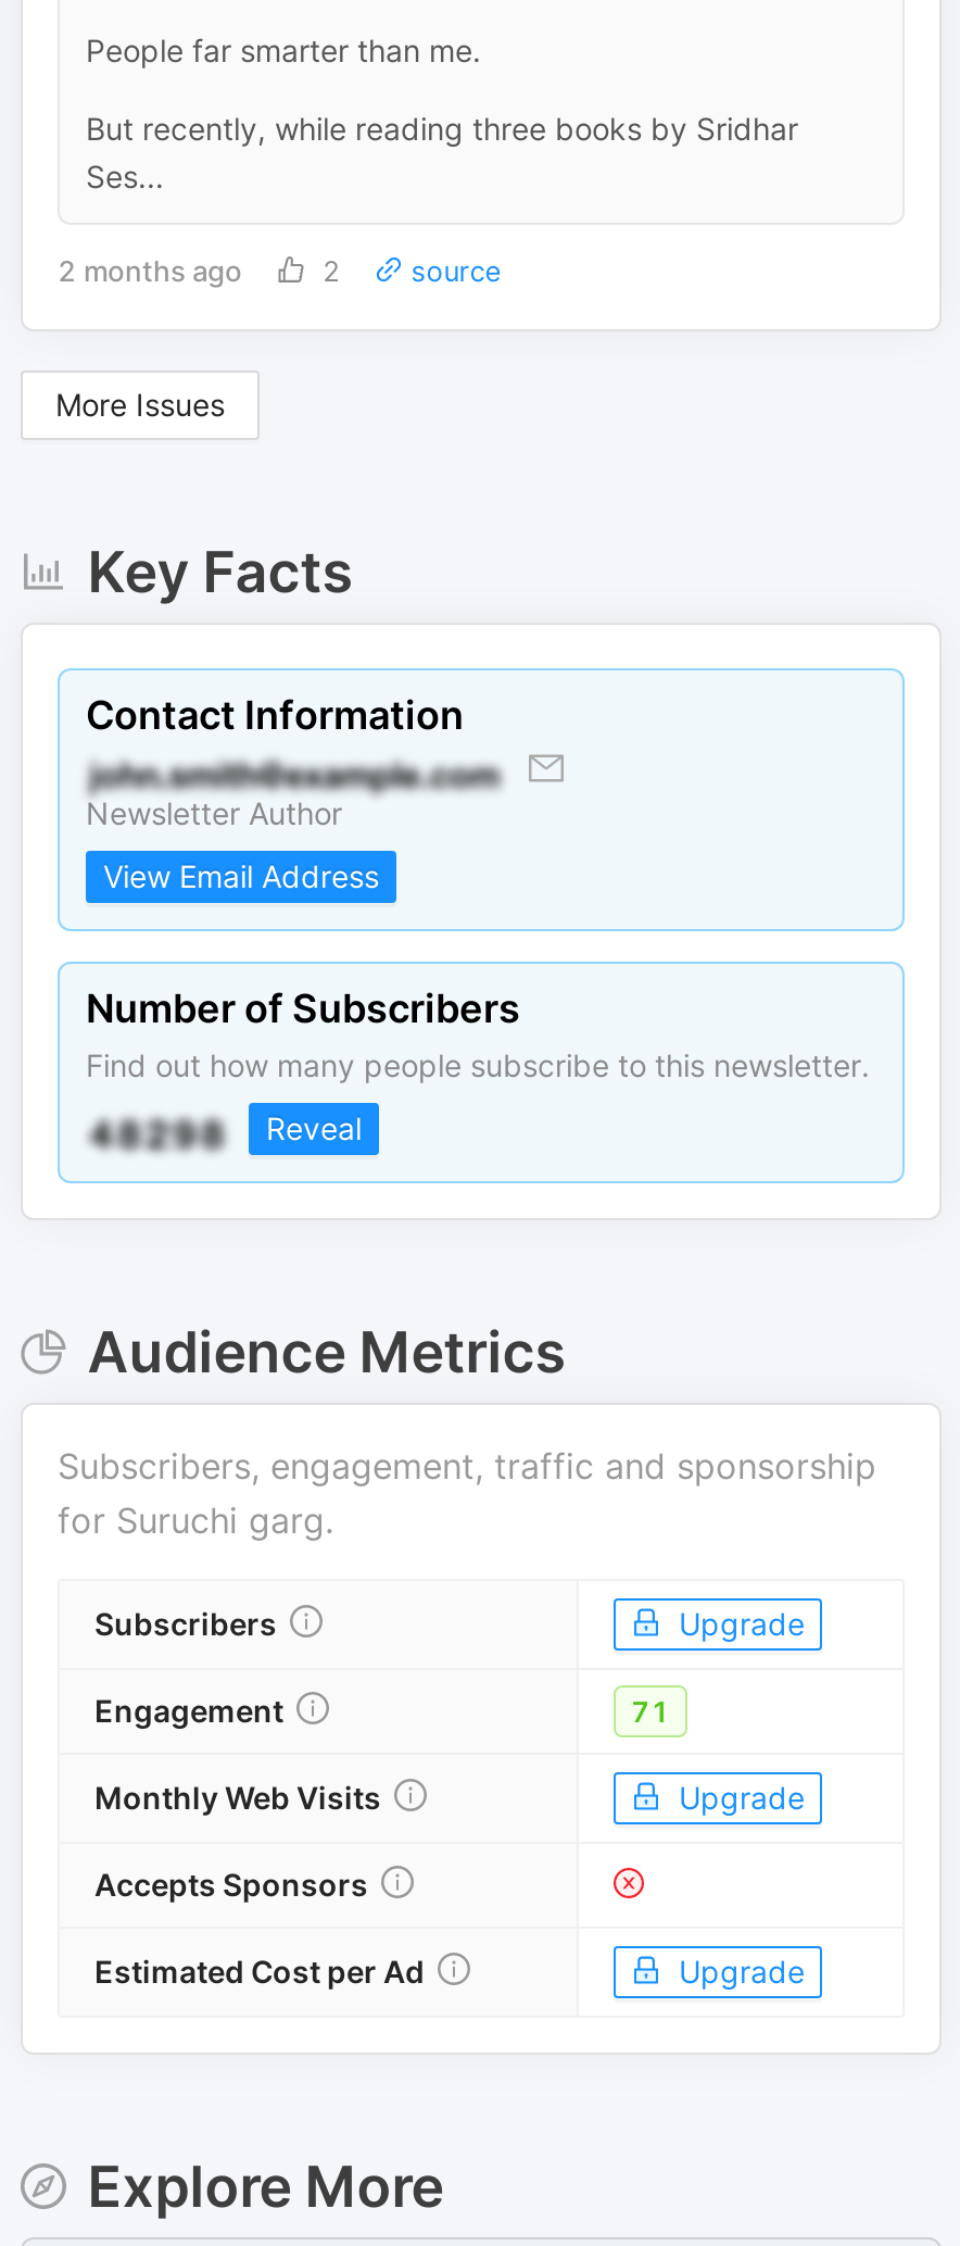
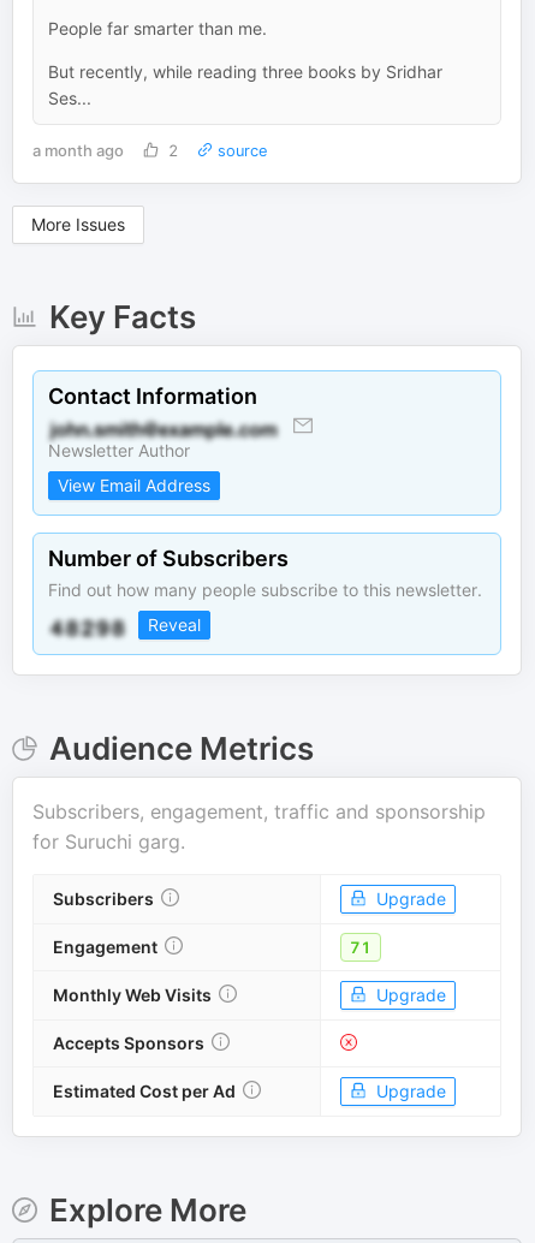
- 2 months ago
+ a month ago
